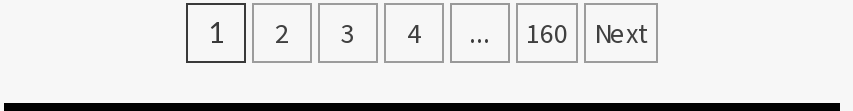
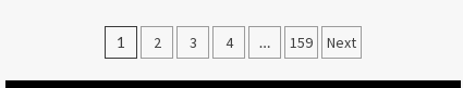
- 160
+ 159
